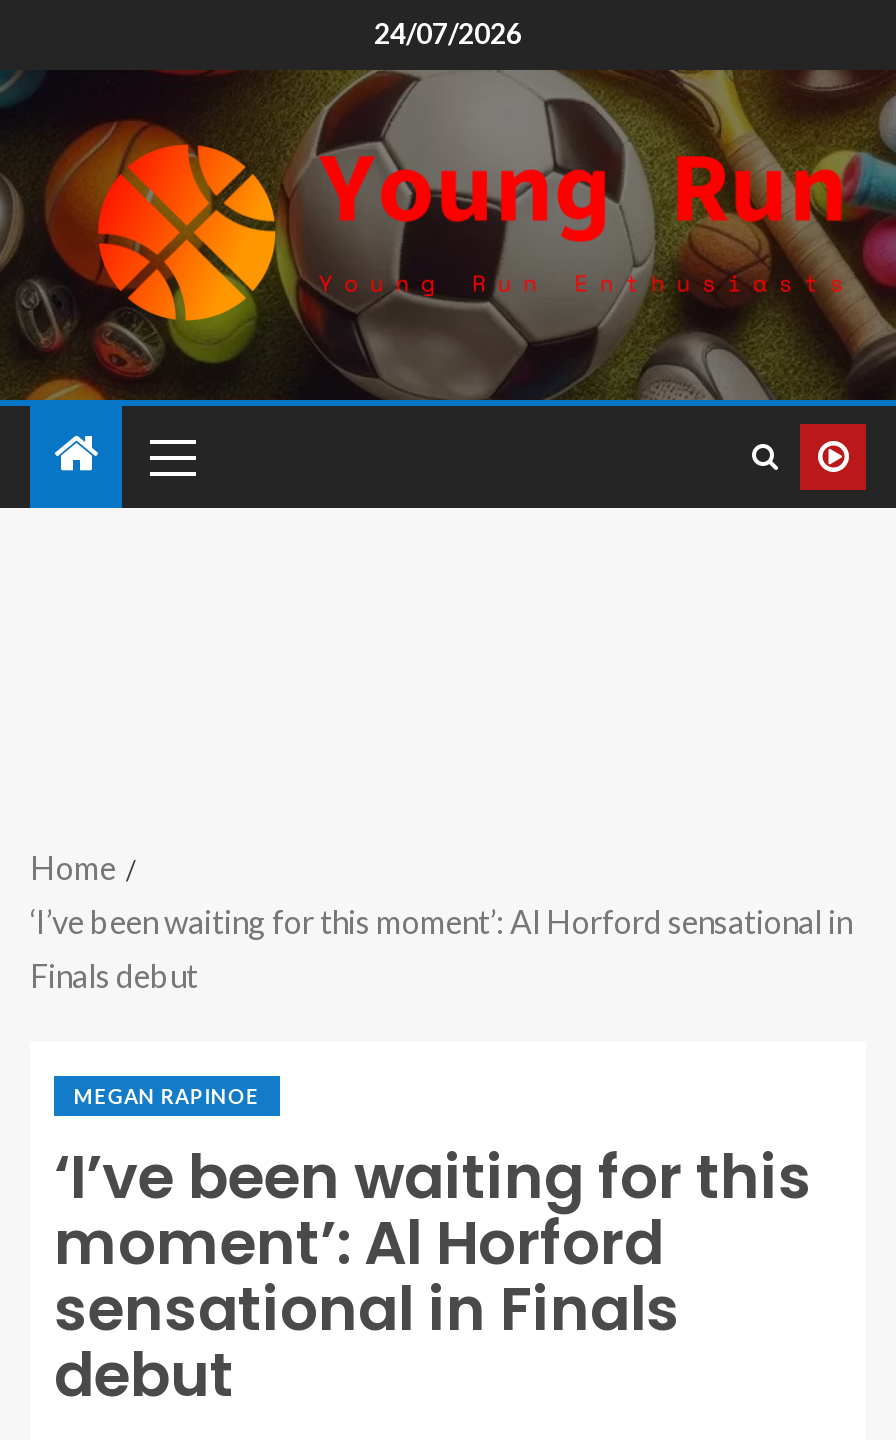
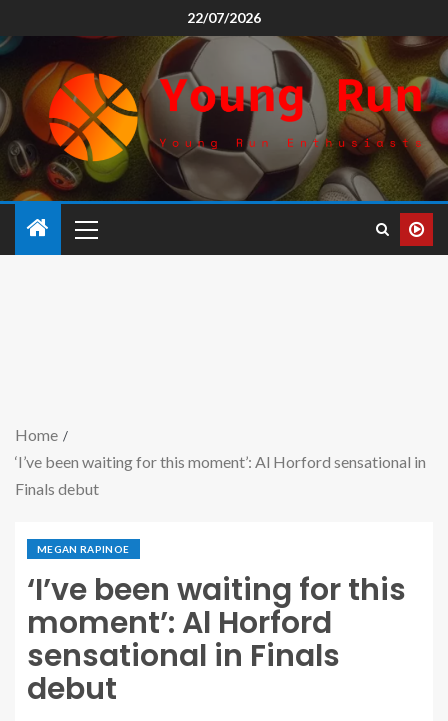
- 24/07/2026
+ 22/07/2026
